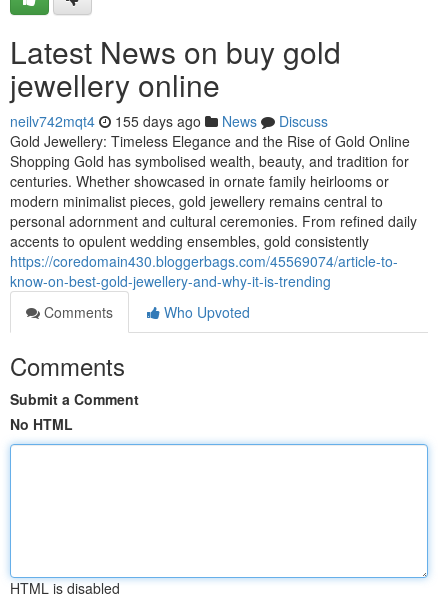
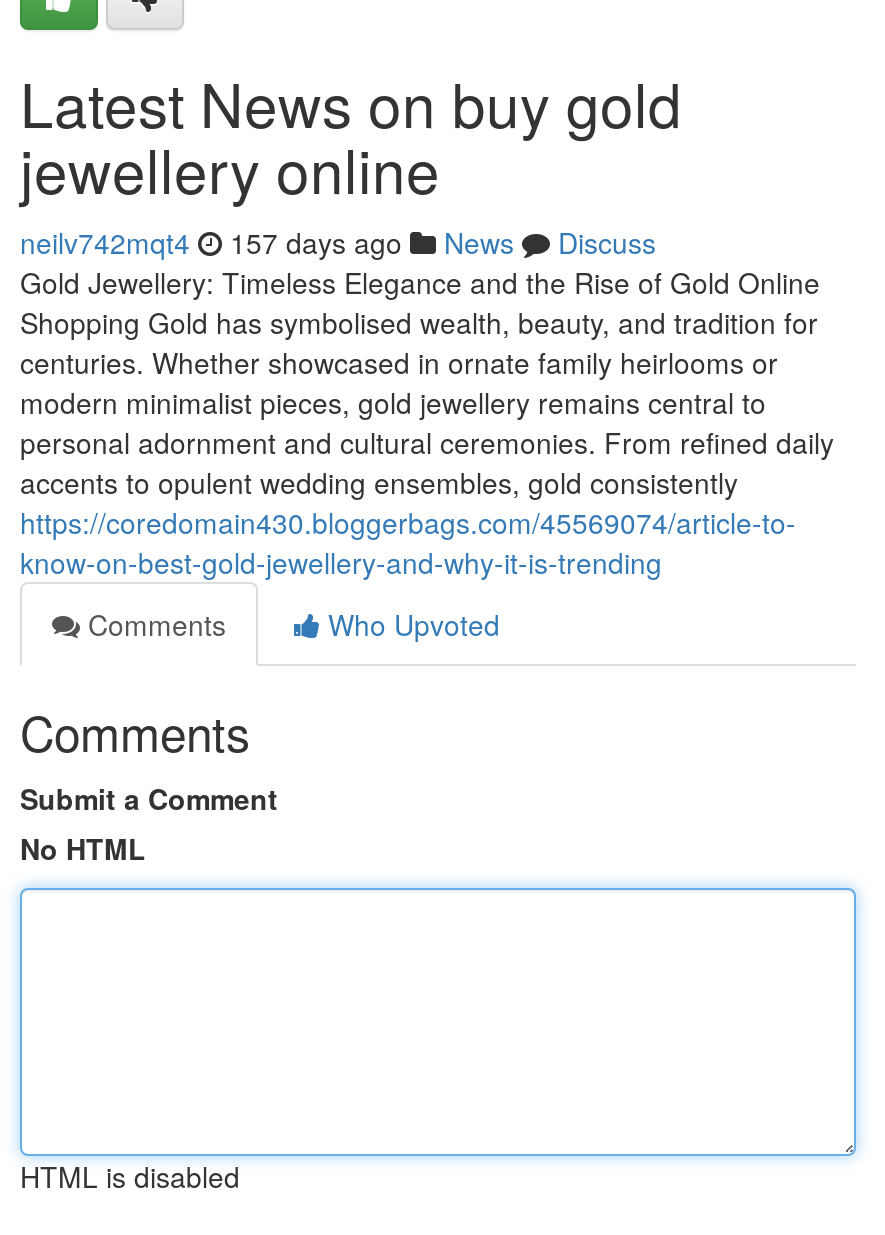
- neilv742mqt4 155 days ago News Discuss
+ neilv742mqt4 157 days ago News Discuss
